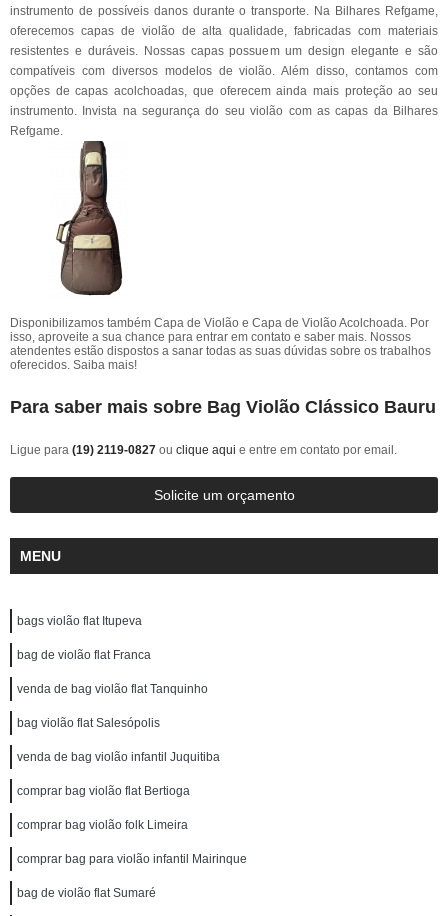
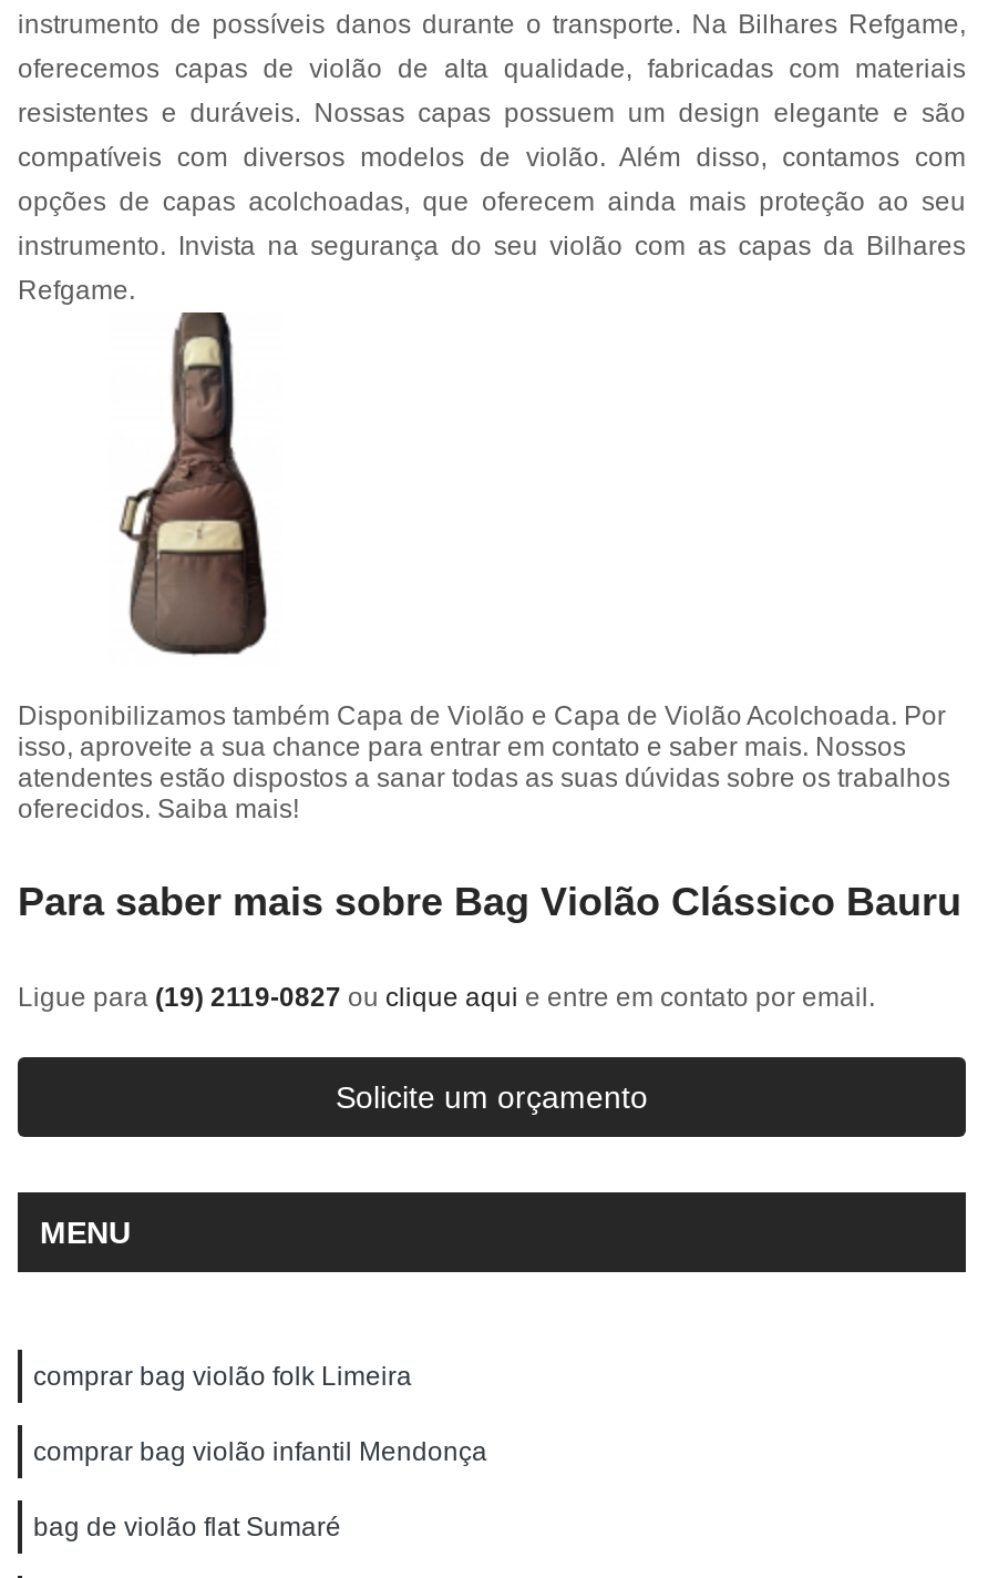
- bags violão flat Itupeva
- bag de violão flat Franca
- venda de bag violão flat Tanquinho
- bag violão flat Salesópolis
- venda de bag violão infantil Juquitiba
- comprar bag violão flat Bertioga

- comprar bag para violão infantil Mairinque
+ comprar bag violão infantil Mendonça
